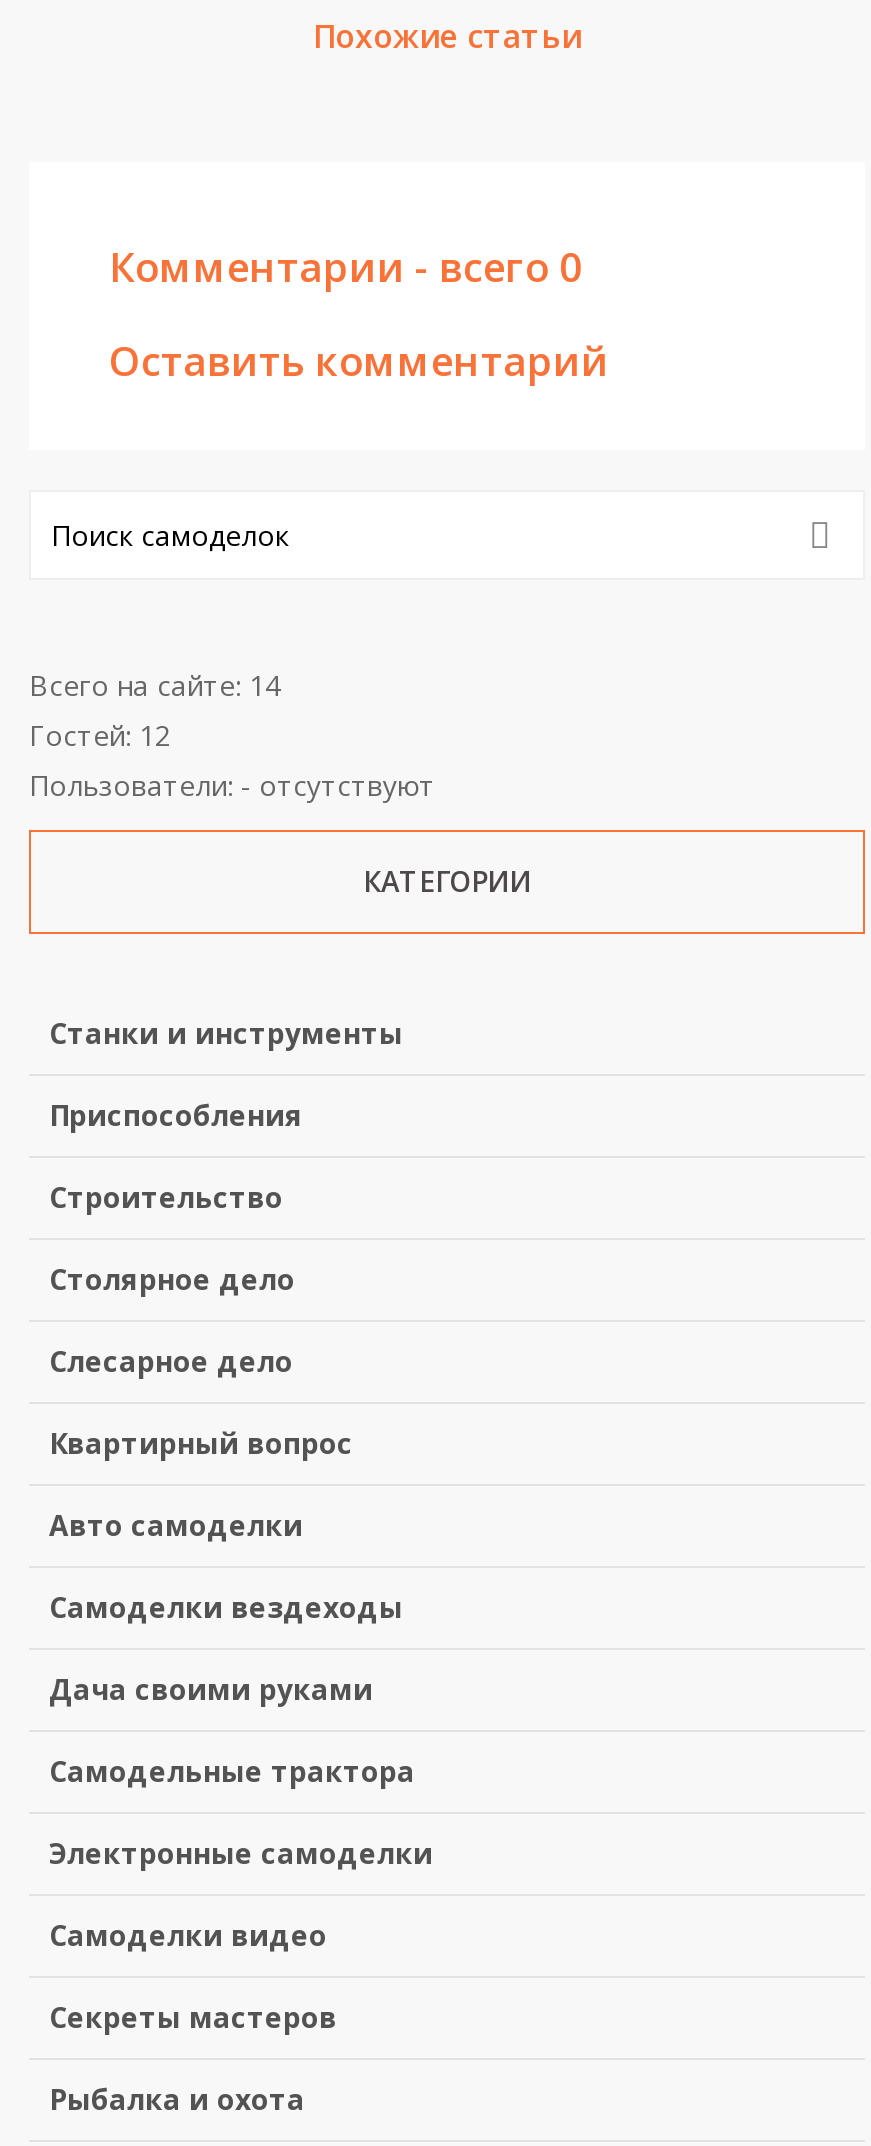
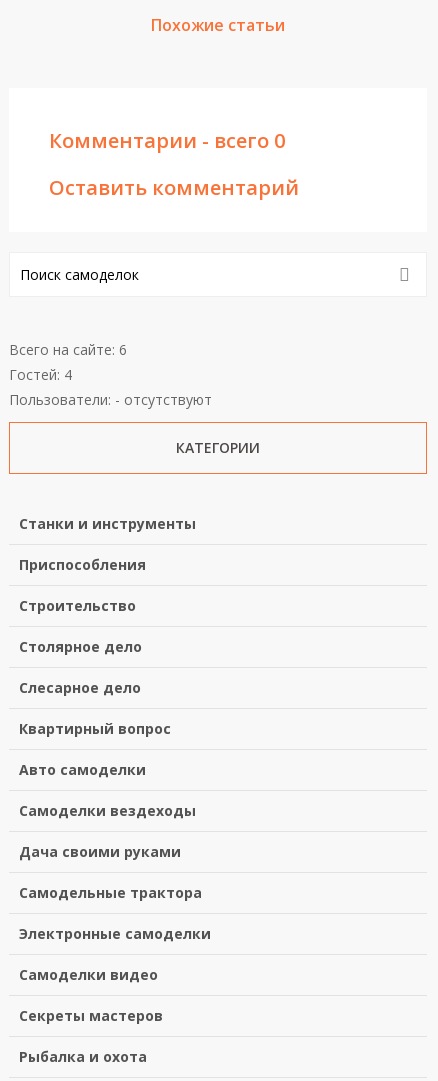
- Всего на сайте: 14
+ Всего на сайте: 6

- Гостей: 12
+ Гостей: 4
